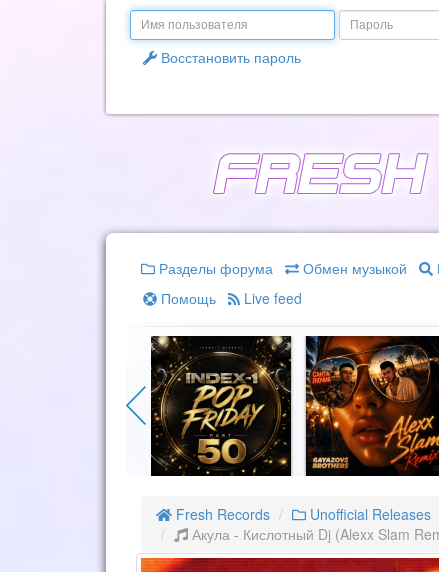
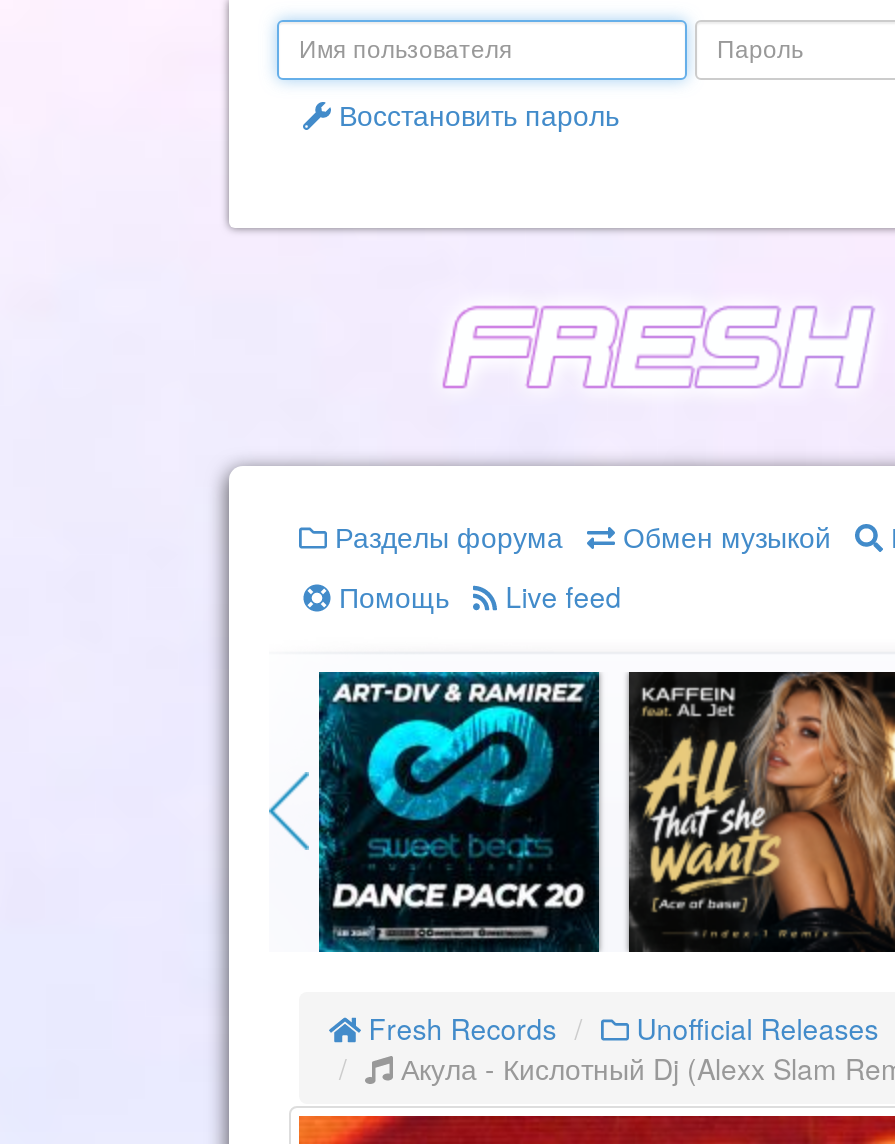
- [image]
+ [image]

- [image]
+ [image]
